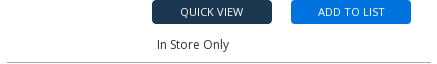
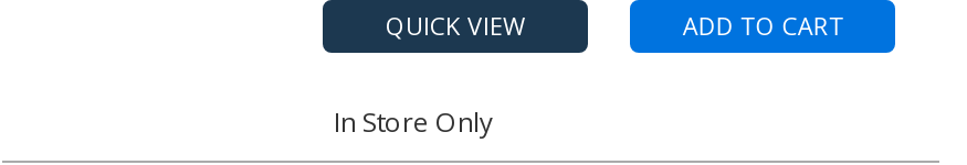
- ADD TO LIST
+ ADD TO CART
